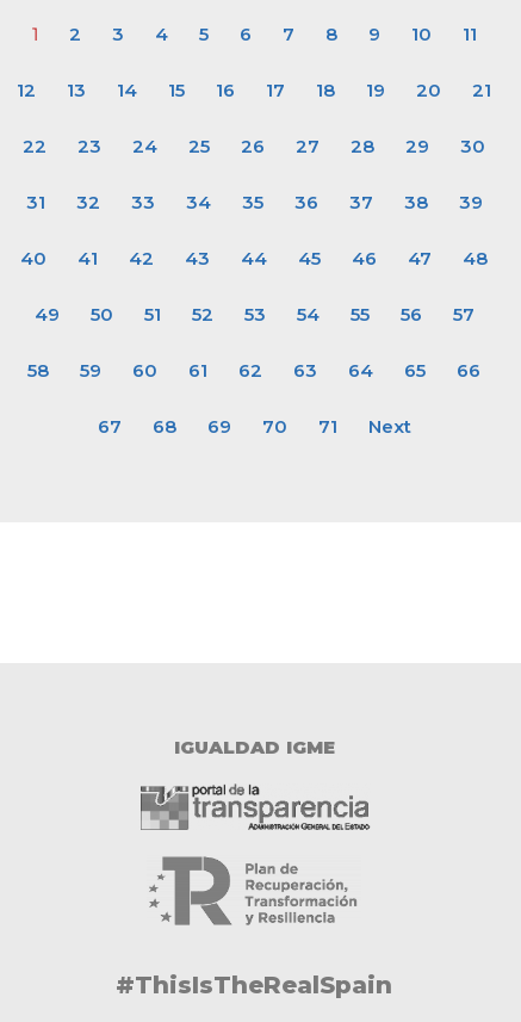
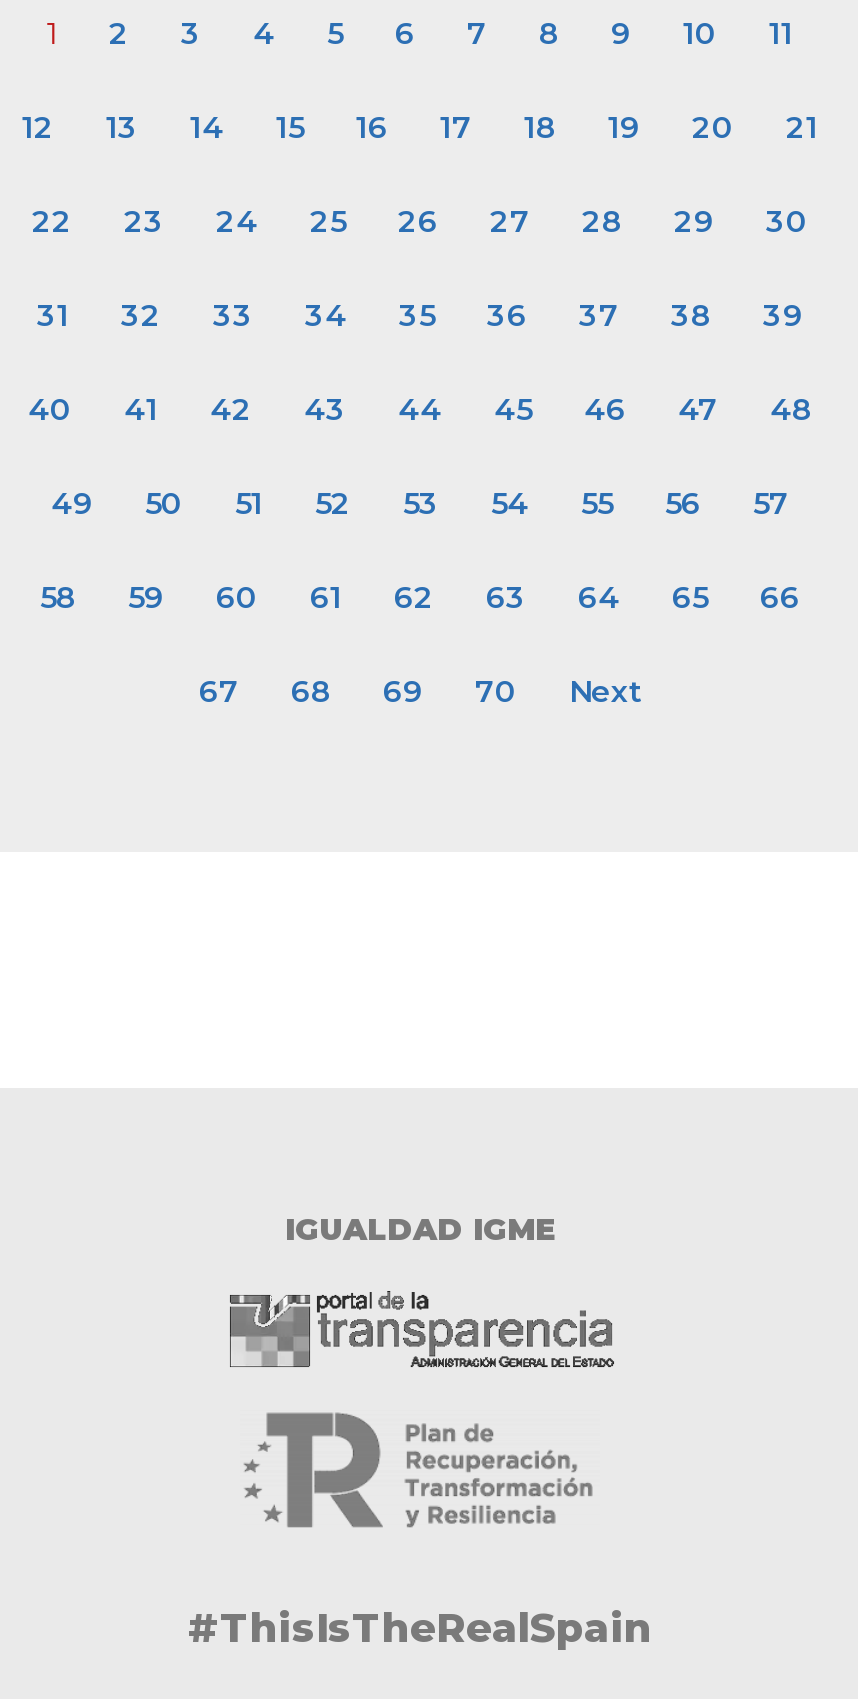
- 71
